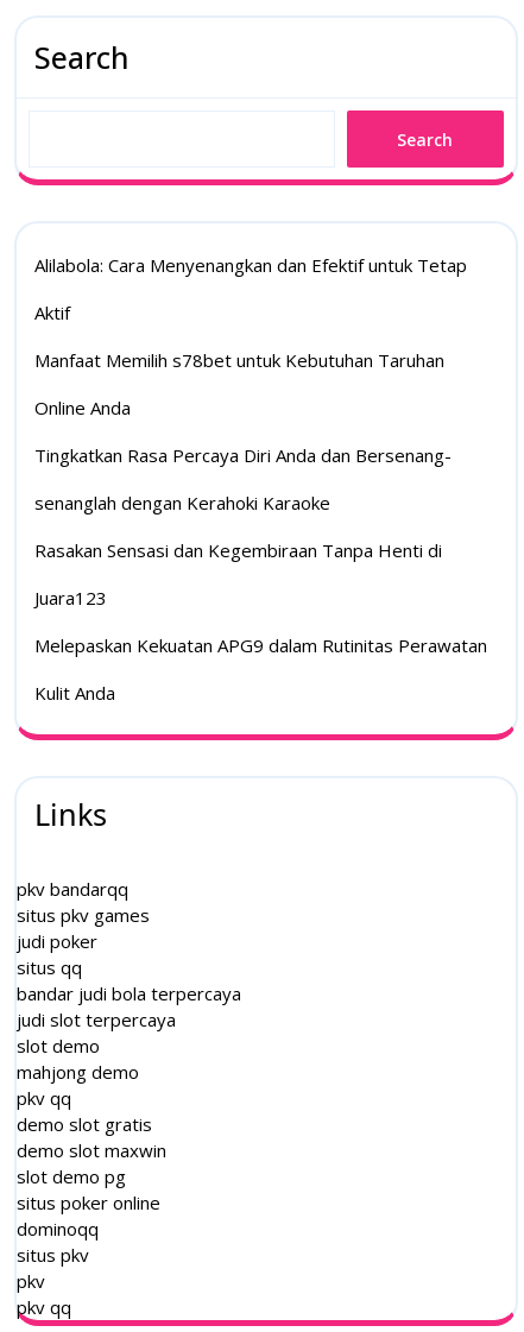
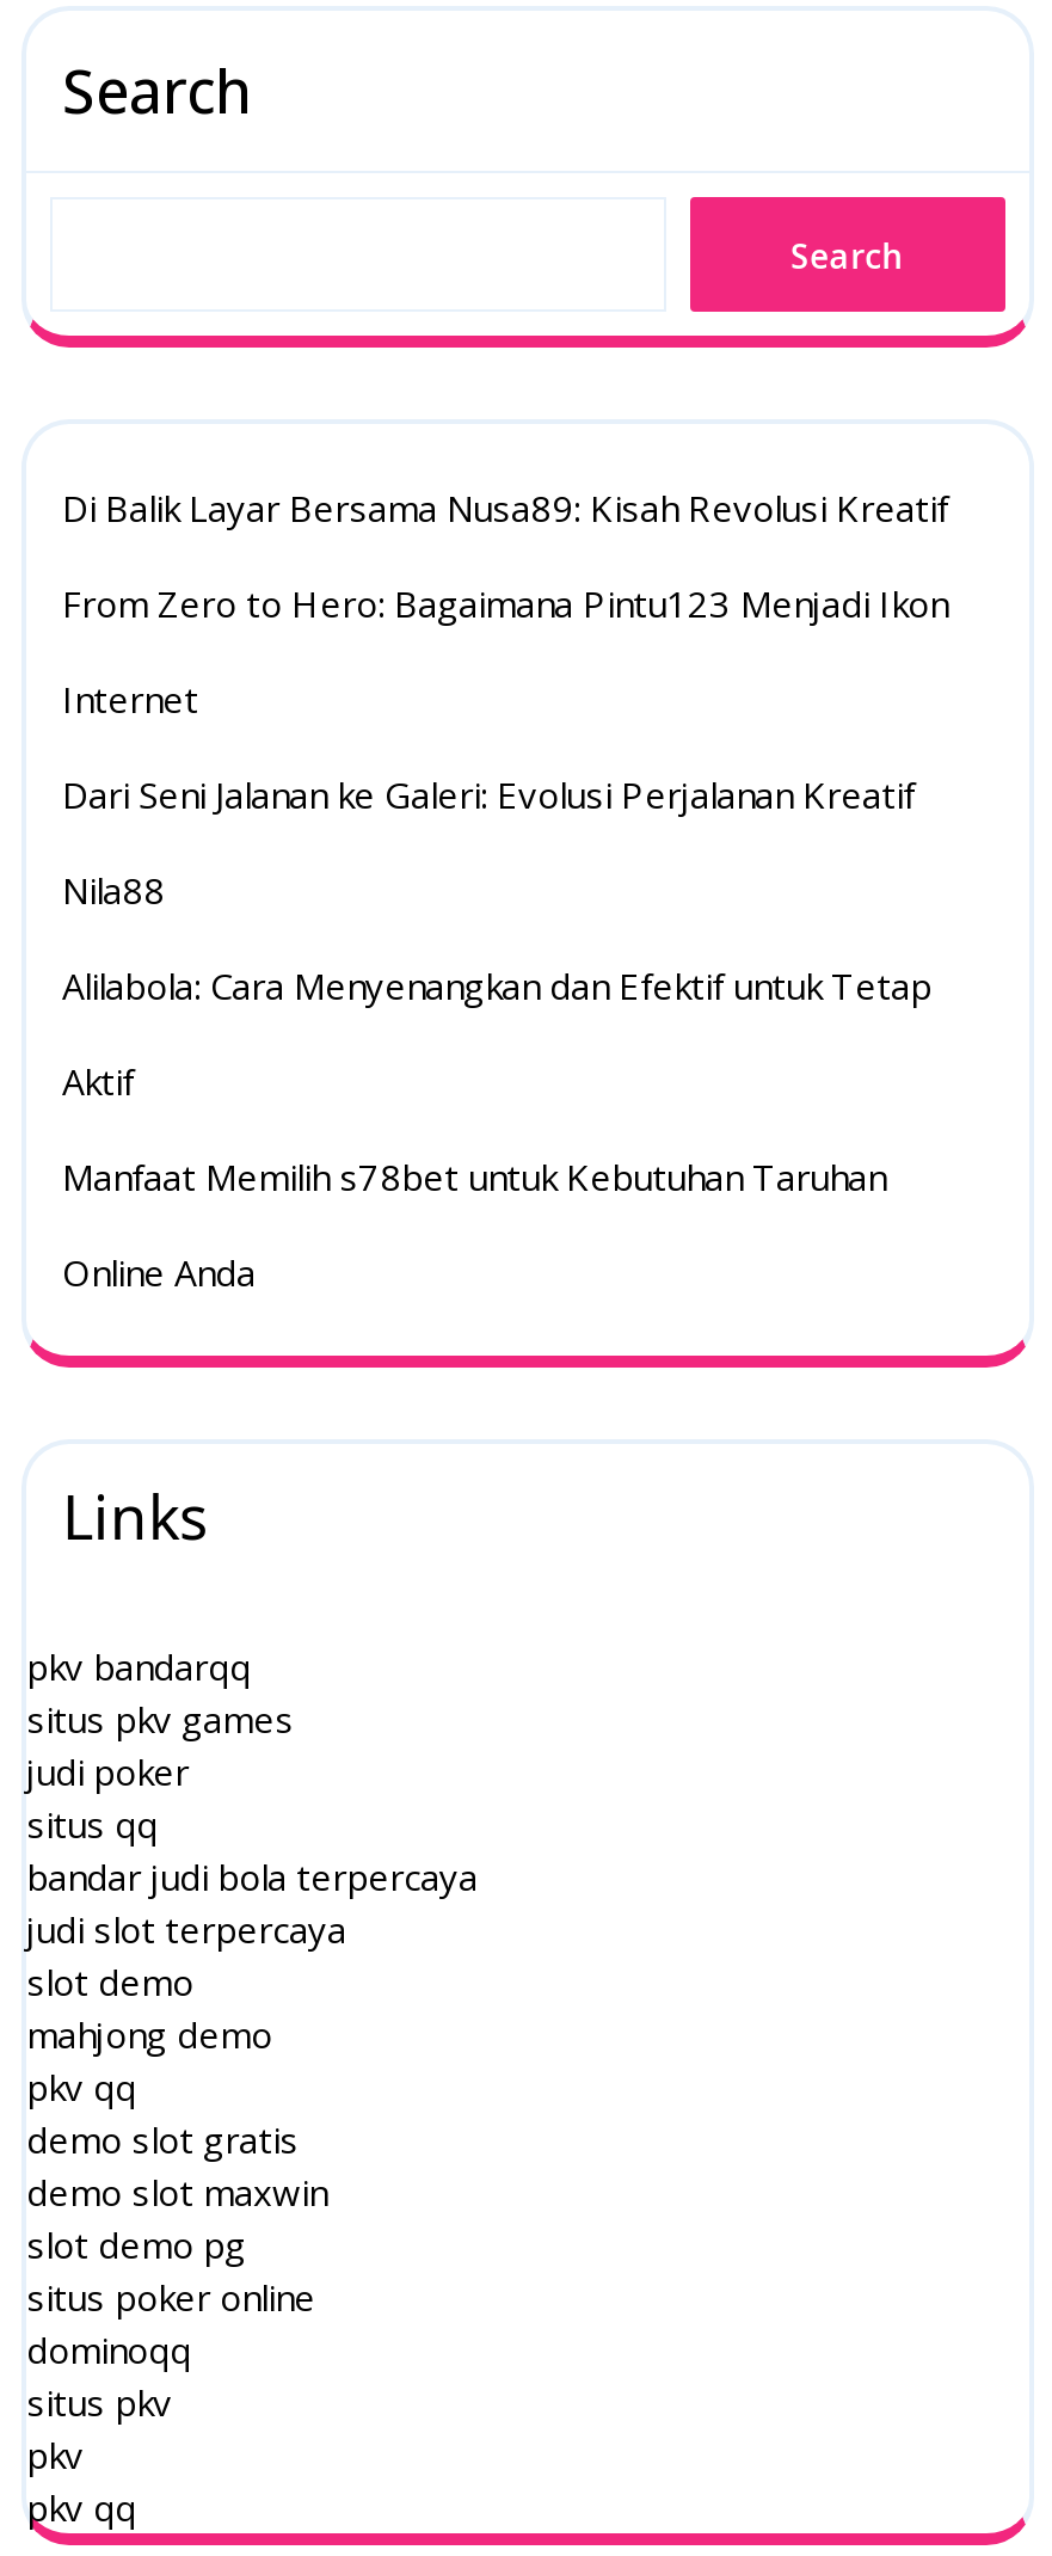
+ Di Balik Layar Bersama Nusa89: Kisah Revolusi Kreatif
+ From Zero to Hero: Bagaimana Pintu123 Menjadi Ikon
+ Internet
+ Dari Seni Jalanan ke Galeri: Evolusi Perjalanan Kreatif
+ Nila88

moved down: Alilabola: Cara Menyenangkan dan Efektif untuk Tetap | Aktif | Manfaat Memilih s78bet untuk Kebutuhan Taruhan | Online Anda

- Tingkatkan Rasa Percaya Diri Anda dan Bersenang-
- senanglah dengan Kerahoki Karaoke
- Rasakan Sensasi dan Kegembiraan Tanpa Henti di
- Juara123
- Melepaskan Kekuatan APG9 dalam Rutinitas Perawatan
- Kulit Anda
